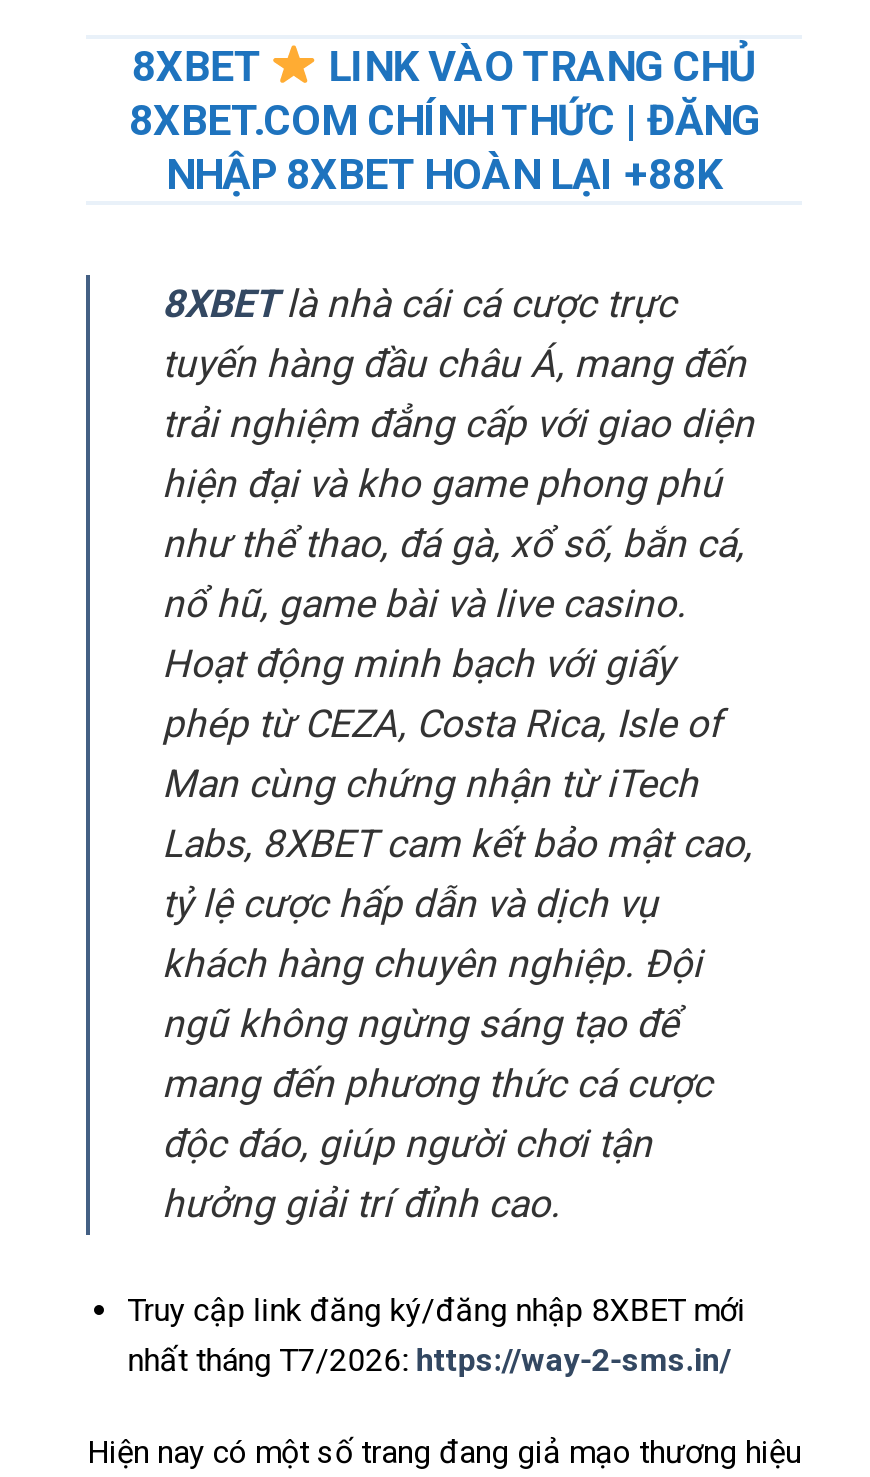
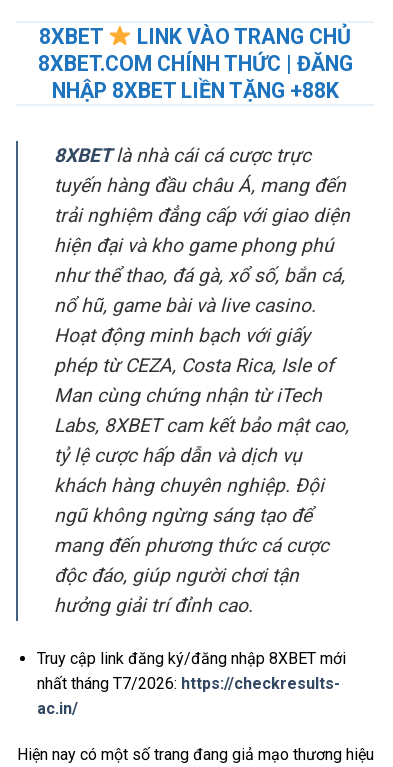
- NHẬP 8XBET HOÀN LẠI +88K
+ NHẬP 8XBET LIỀN TẶNG +88K

- nhất tháng T7/2026: https://way-2-sms.in/
+ nhất tháng T7/2026: https://checkresults-
+ ac.in/
